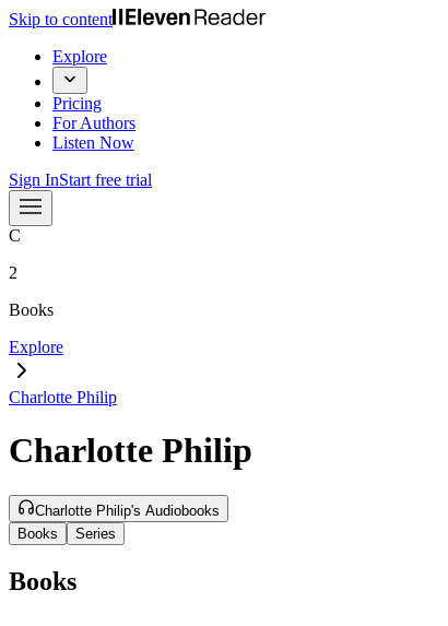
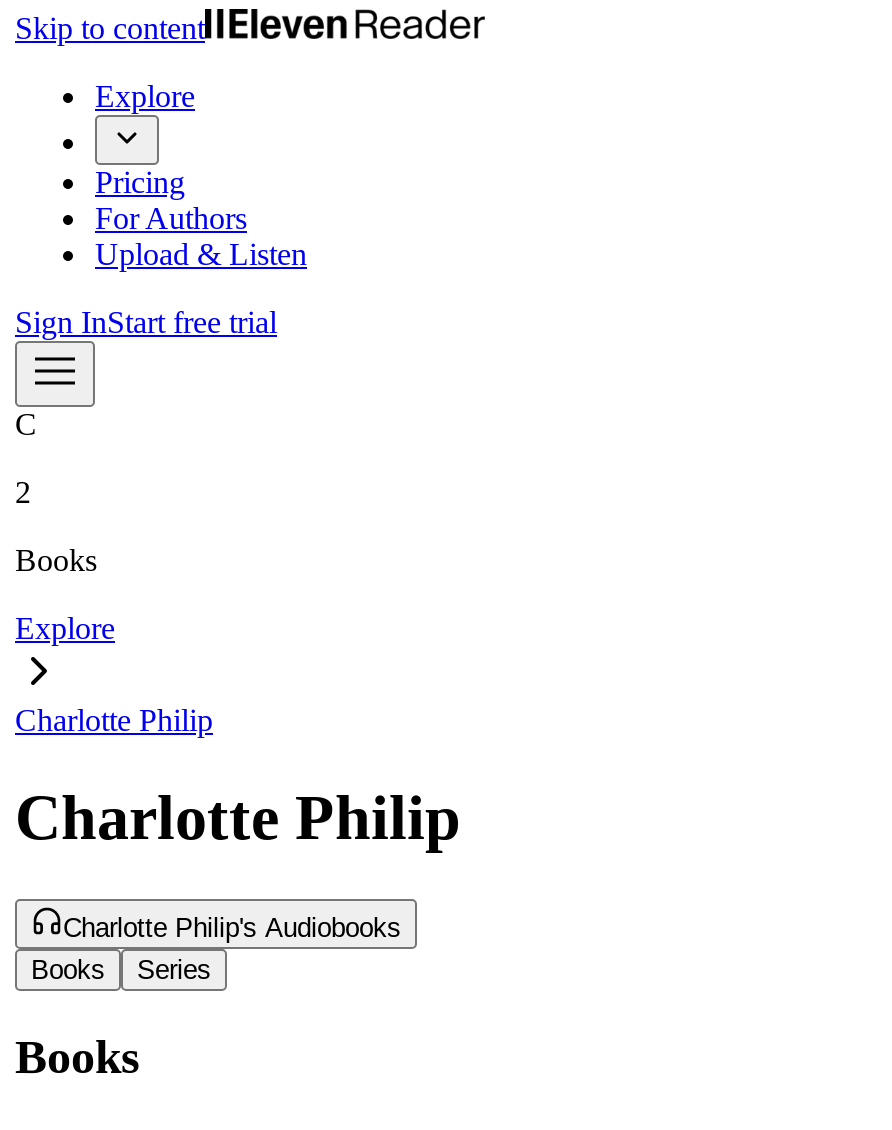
- Listen Now
+ Upload & Listen
